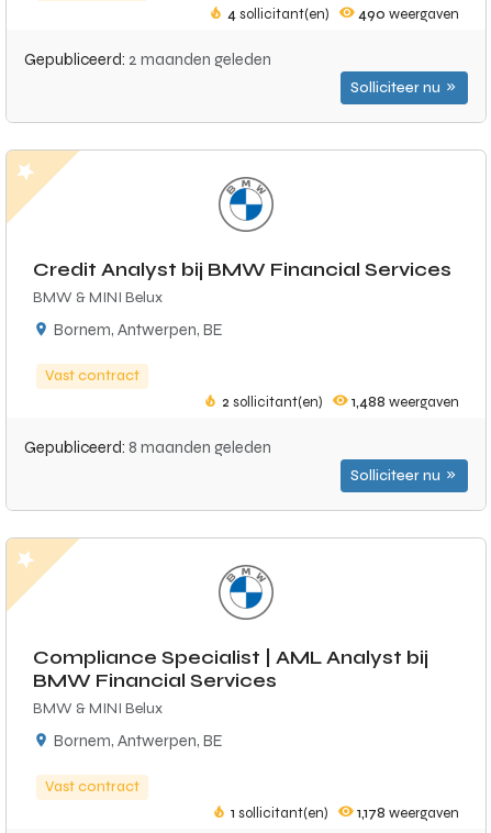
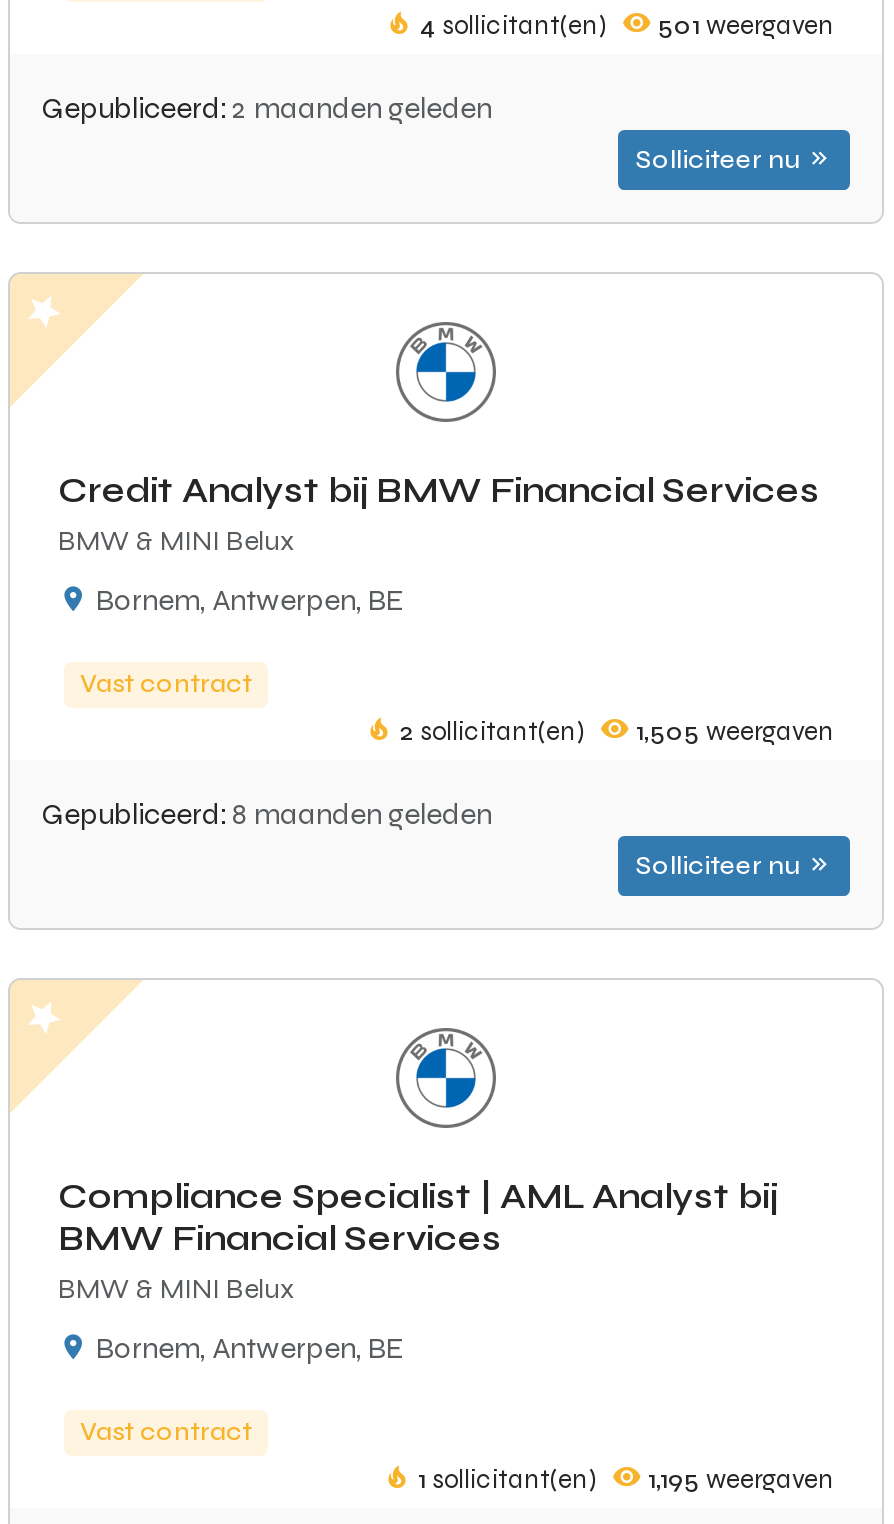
- 4 sollicitant(en) 490 weergaven
+ 4 sollicitant(en) 501 weergaven

- 2 sollicitant(en) 1,488 weergaven
+ 2 sollicitant(en) 1,505 weergaven

- 1 sollicitant(en) 1,178 weergaven
+ 1 sollicitant(en) 1,195 weergaven
